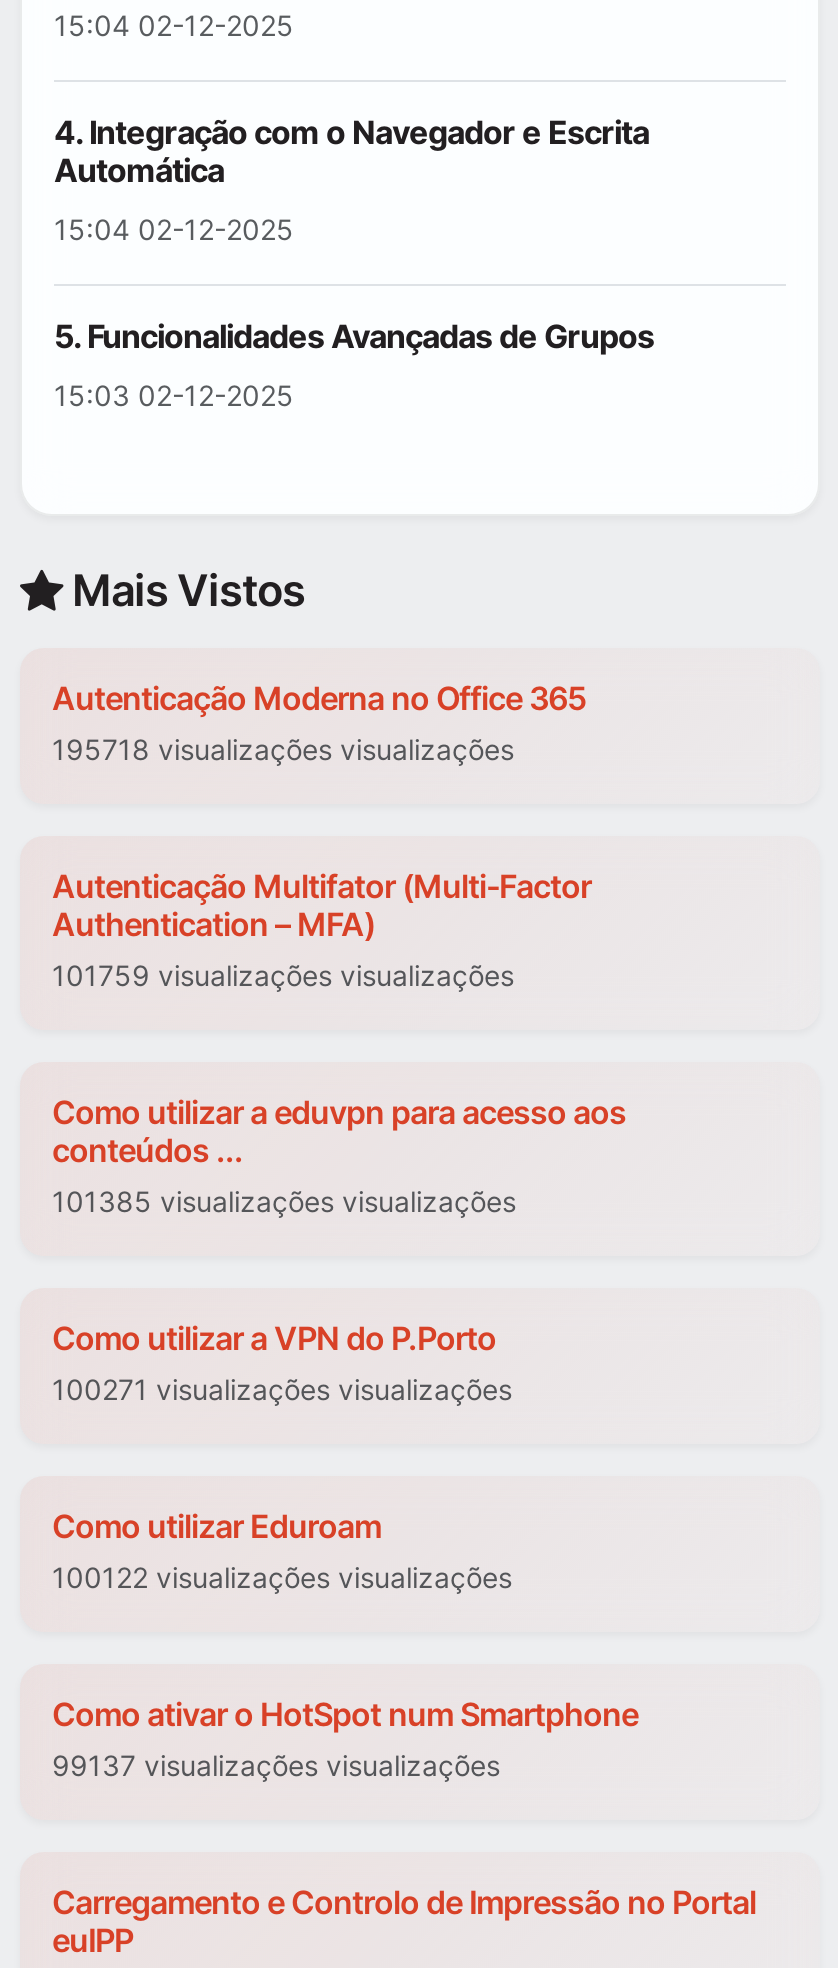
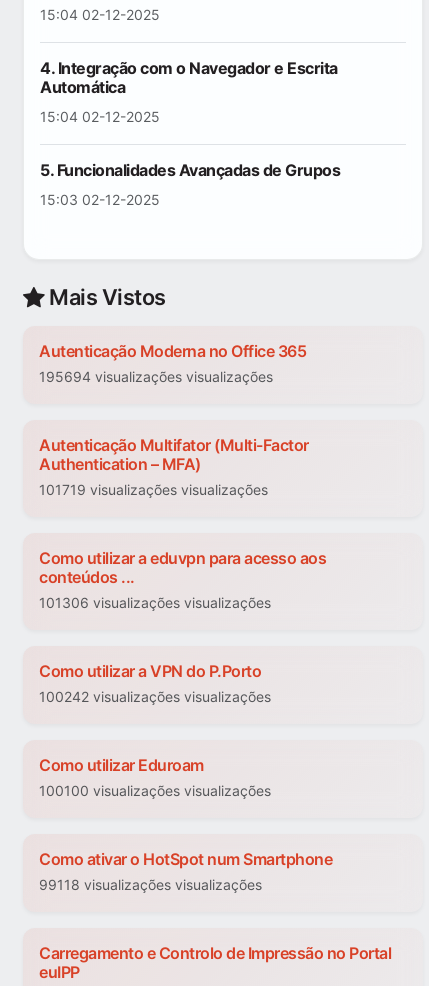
- 195718 visualizações visualizações
+ 195694 visualizações visualizações

- 101759 visualizações visualizações
+ 101719 visualizações visualizações

- 101385 visualizações visualizações
+ 101306 visualizações visualizações

- 100271 visualizações visualizações
+ 100242 visualizações visualizações

- 100122 visualizações visualizações
+ 100100 visualizações visualizações

- 99137 visualizações visualizações
+ 99118 visualizações visualizações
